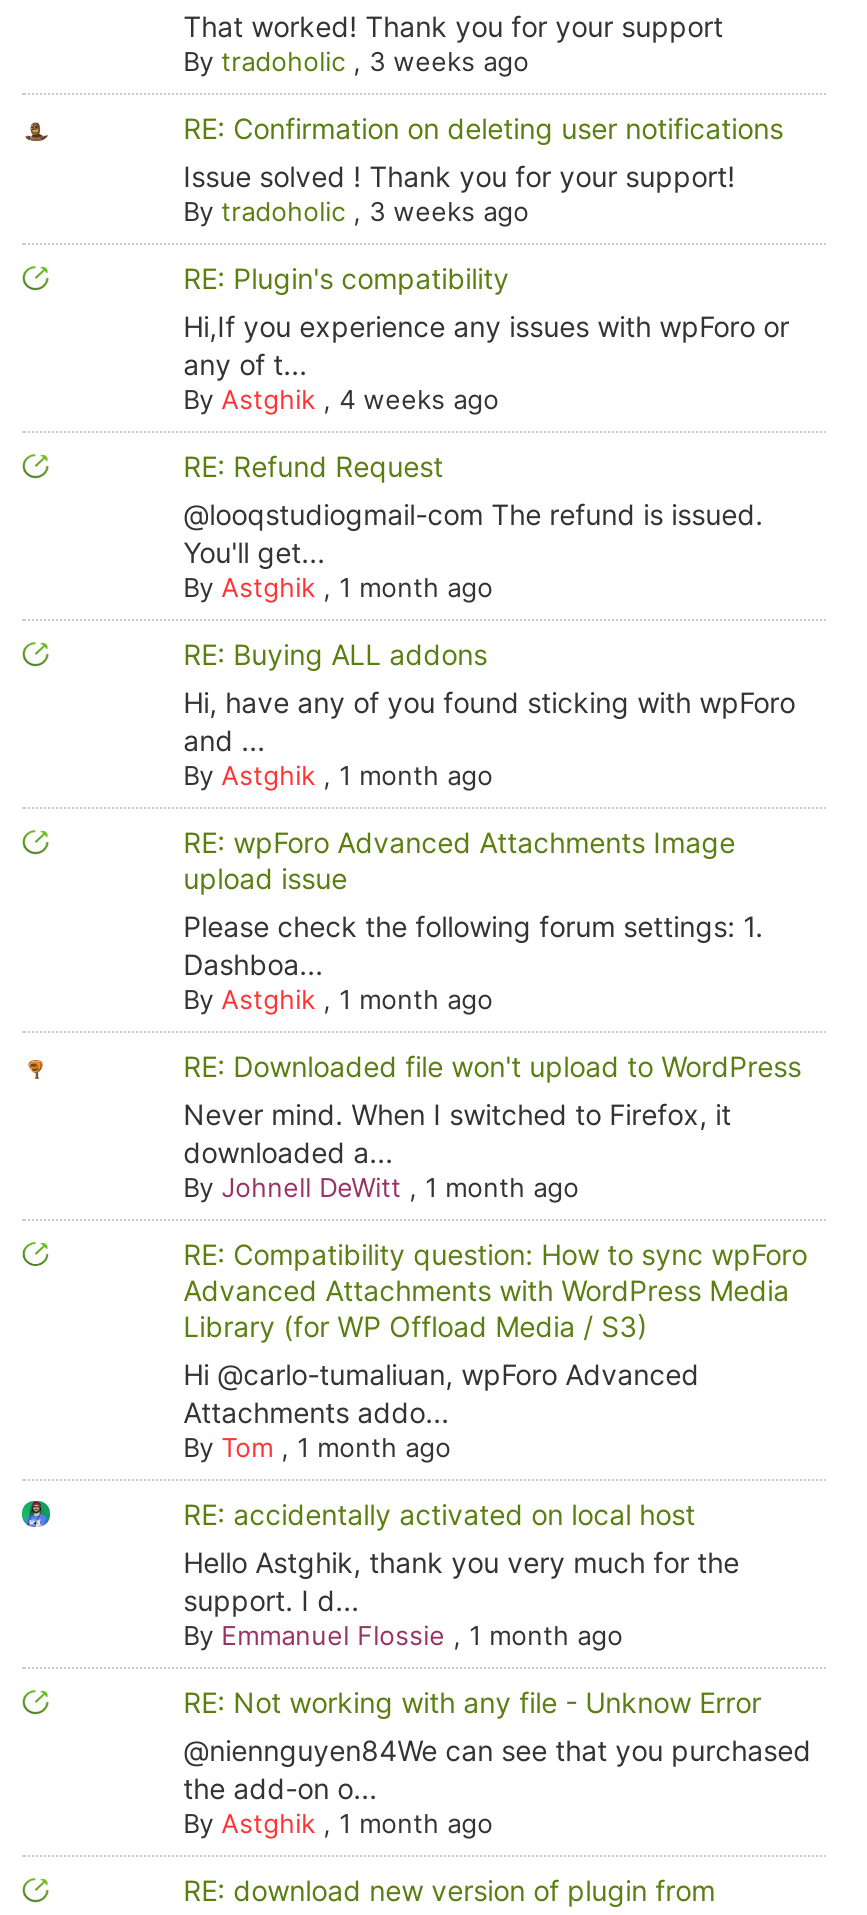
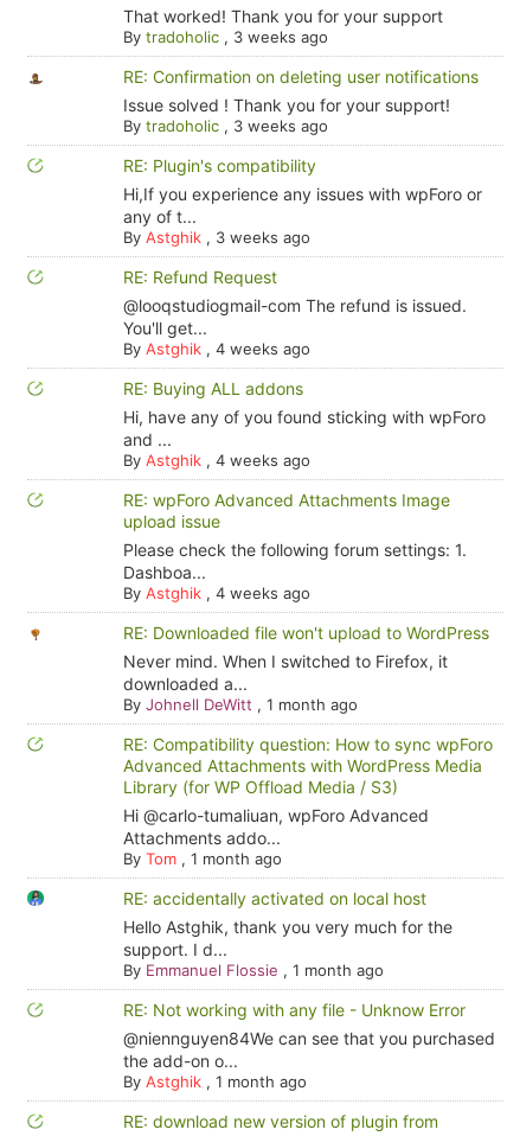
- By Astghik, 4 weeks ago
+ By Astghik, 3 weeks ago

- By Astghik, 1 month ago
+ By Astghik, 4 weeks ago

- By Astghik, 1 month ago
+ By Astghik, 4 weeks ago

- By Astghik, 1 month ago
+ By Astghik, 4 weeks ago
